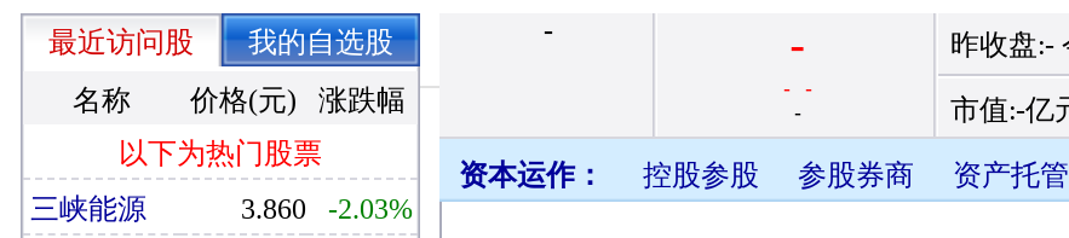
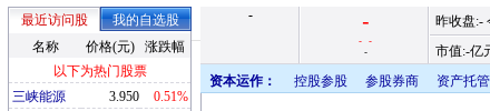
- 3.860
+ 3.950

- -2.03%
+ 0.51%
